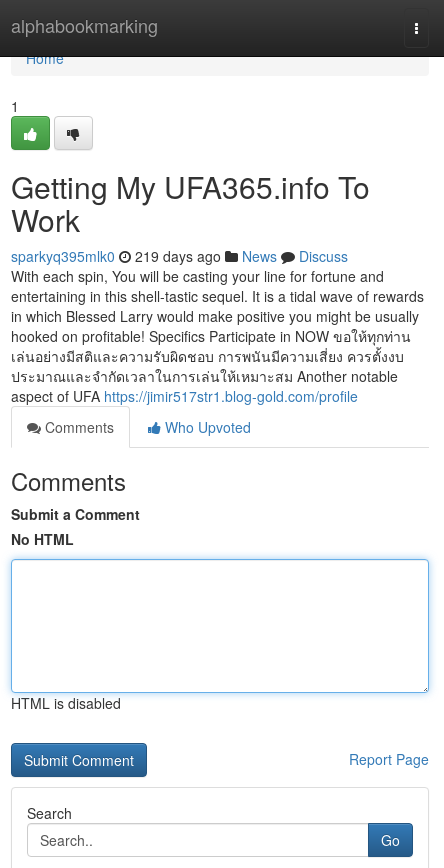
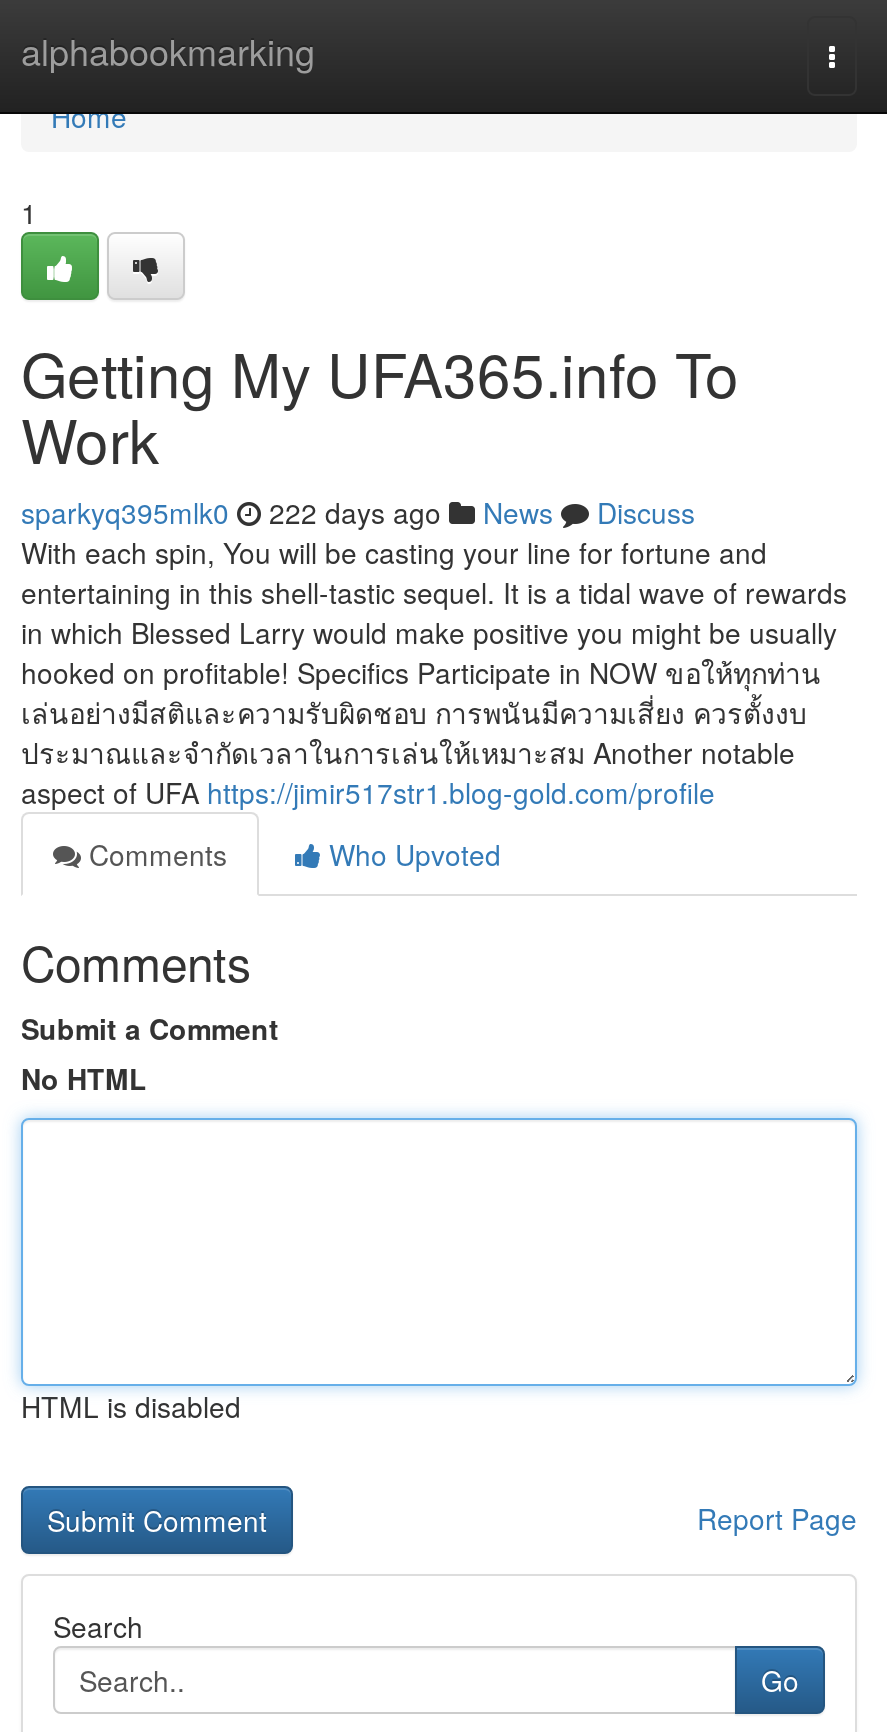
- sparkyq395mlk0 219 days ago News Discuss
+ sparkyq395mlk0 222 days ago News Discuss
